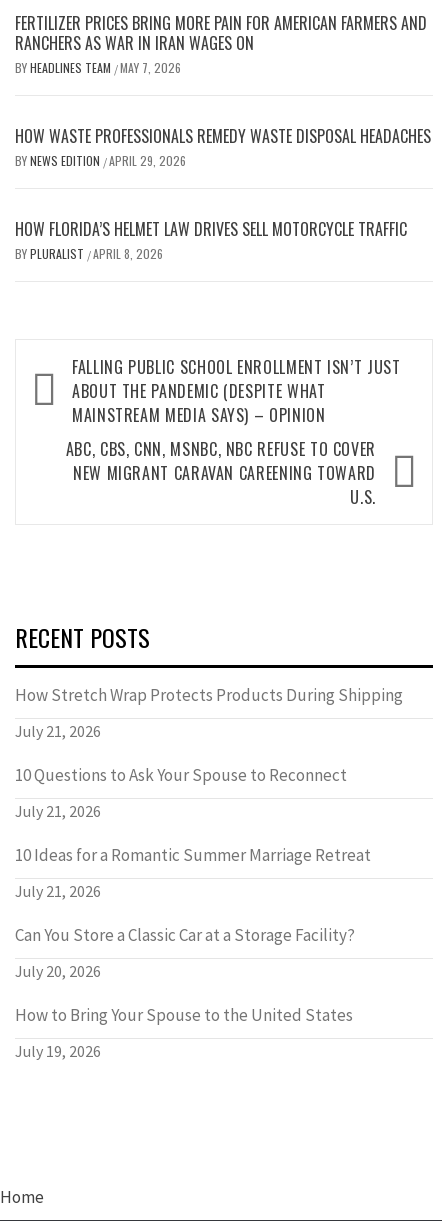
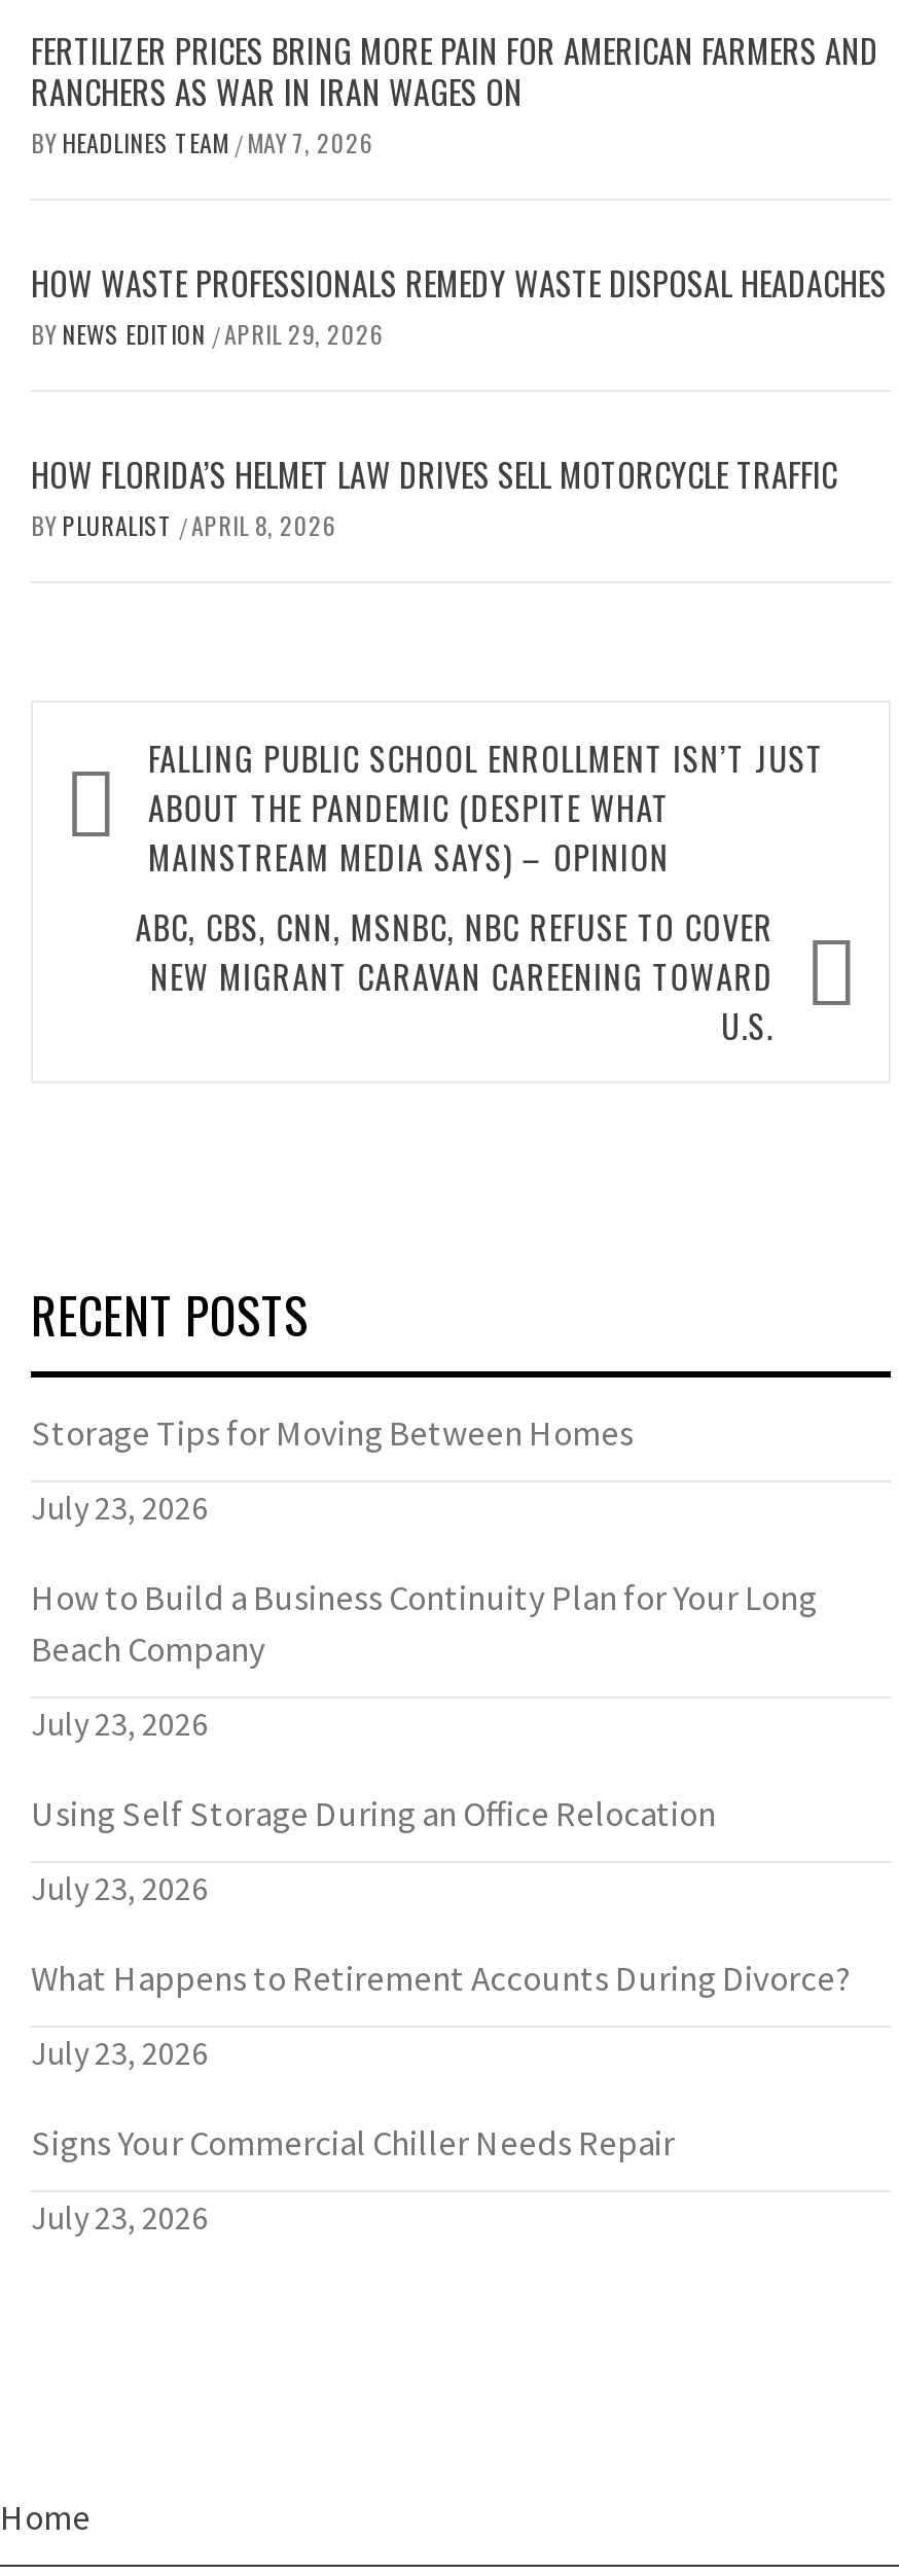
- How Stretch Wrap Protects Products During Shipping
+ Storage Tips for Moving Between Homes

- July 21, 2026
+ July 23, 2026

- 10 Questions to Ask Your Spouse to Reconnect
+ How to Build a Business Continuity Plan for Your Long
+ Beach Company

- July 21, 2026
+ July 23, 2026

- 10 Ideas for a Romantic Summer Marriage Retreat
+ Using Self Storage During an Office Relocation

- July 21, 2026
+ July 23, 2026

- Can You Store a Classic Car at a Storage Facility?
+ What Happens to Retirement Accounts During Divorce?

- July 20, 2026
+ July 23, 2026

- How to Bring Your Spouse to the United States
+ Signs Your Commercial Chiller Needs Repair

- July 19, 2026
+ July 23, 2026
